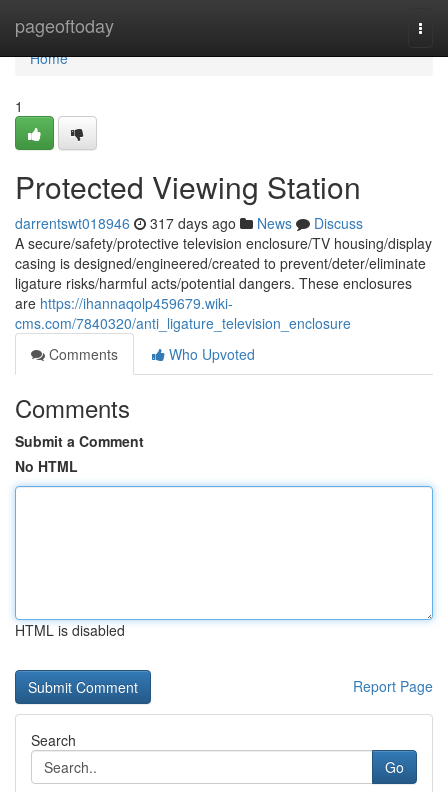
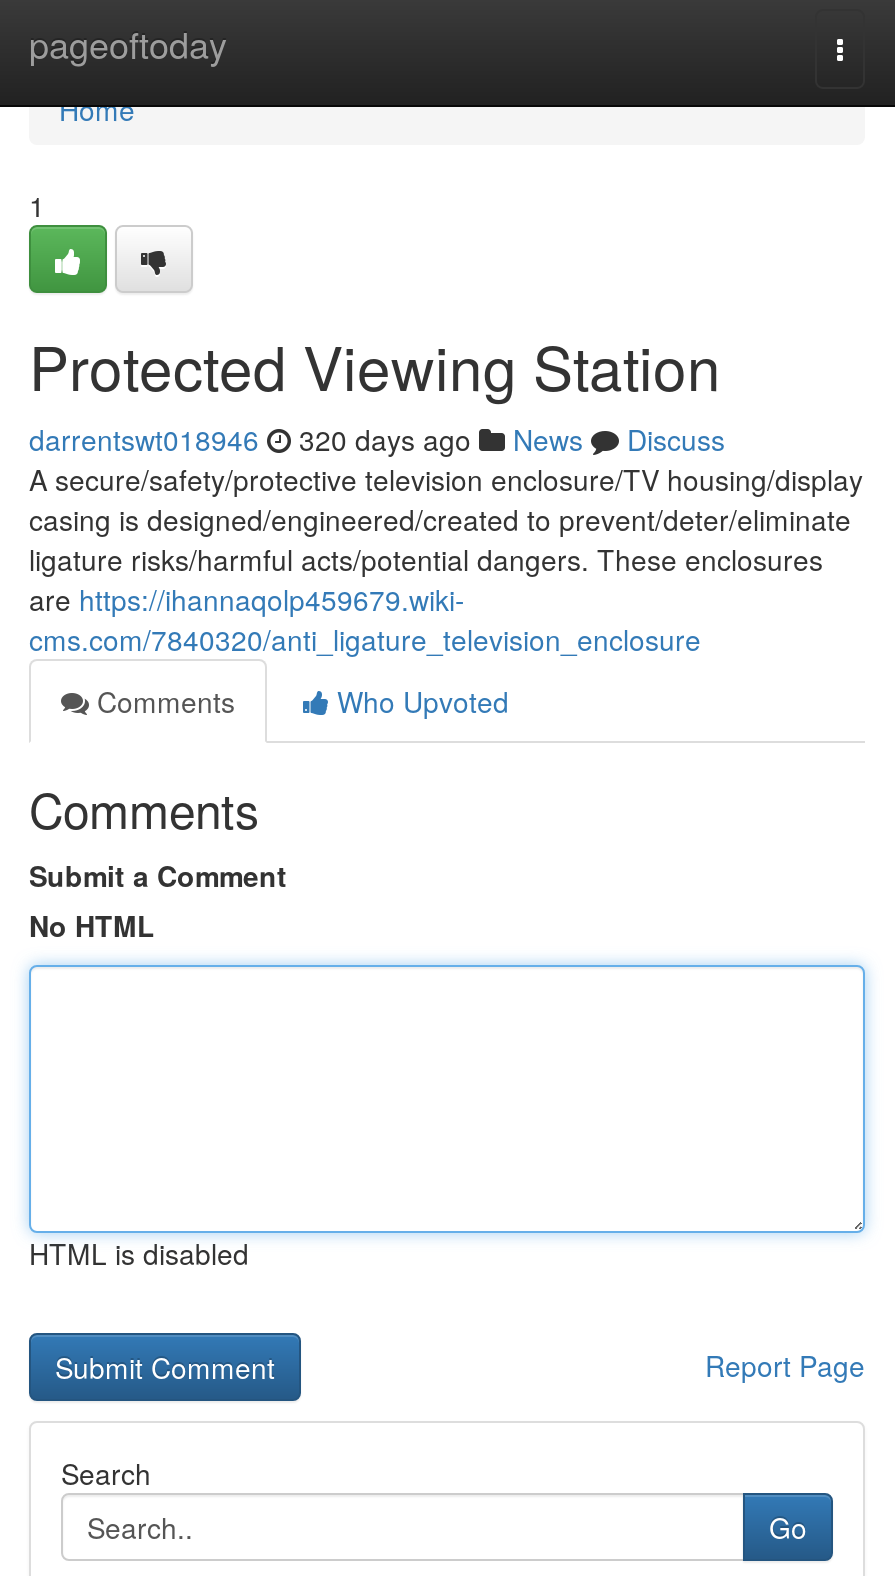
- darrentswt018946 317 days ago News Discuss
+ darrentswt018946 320 days ago News Discuss
